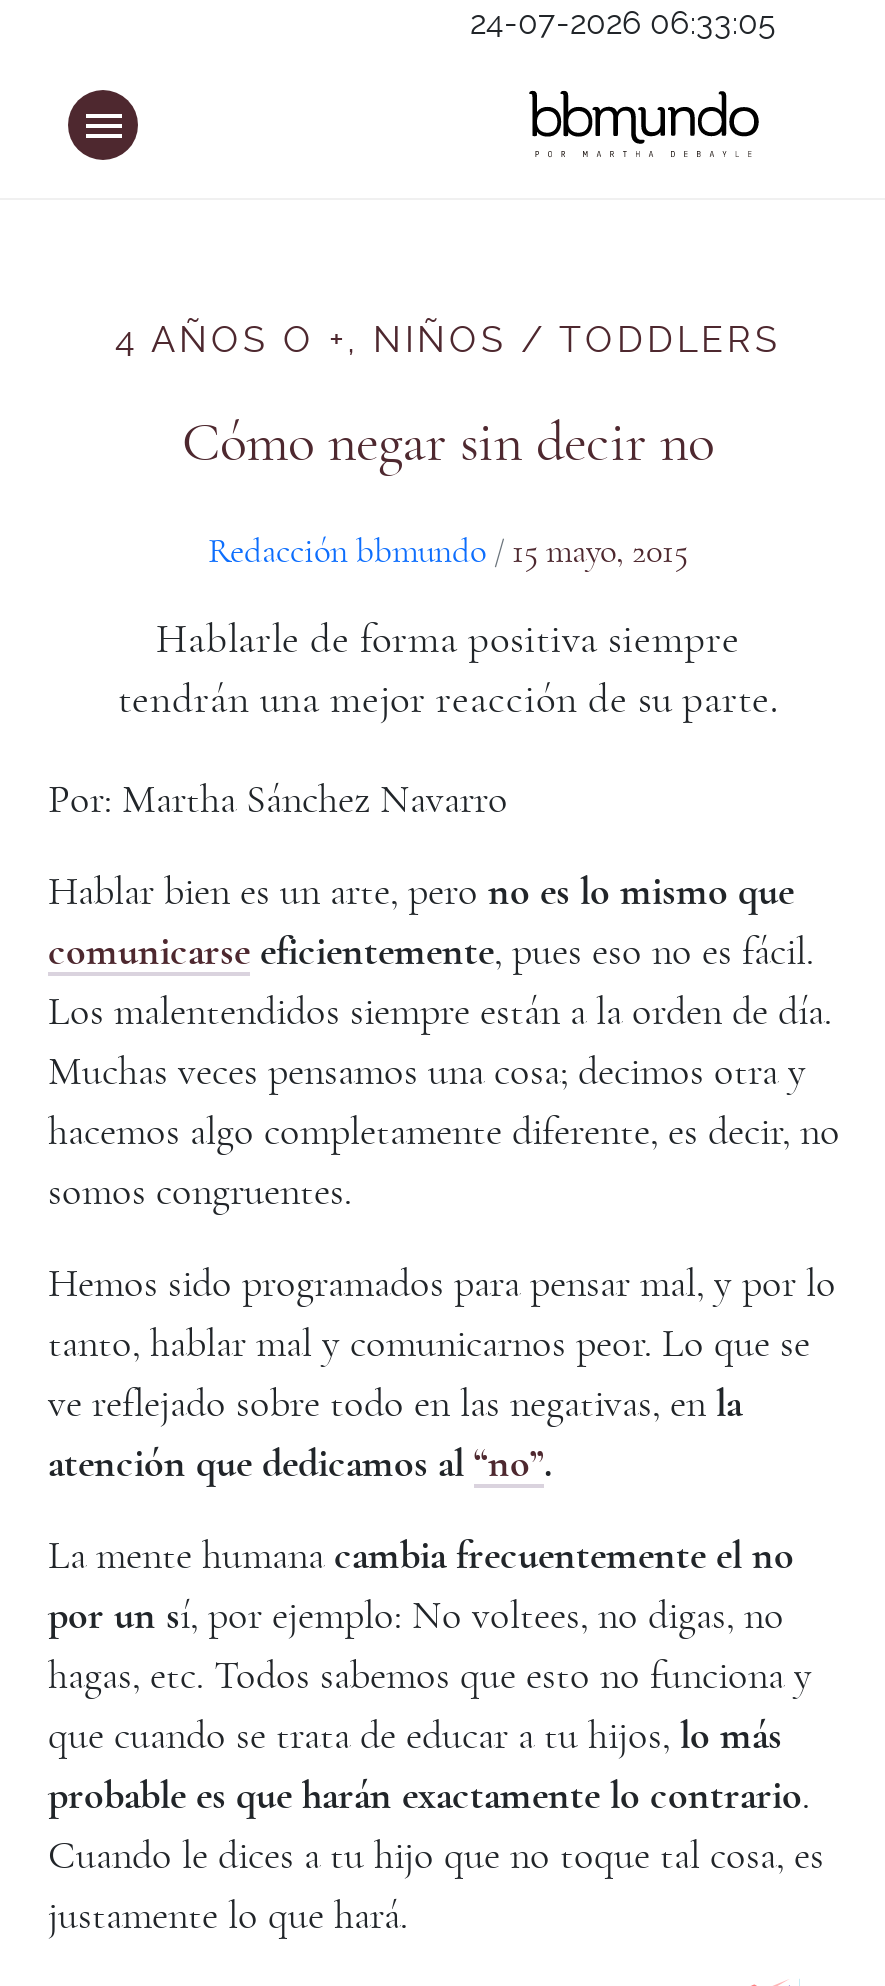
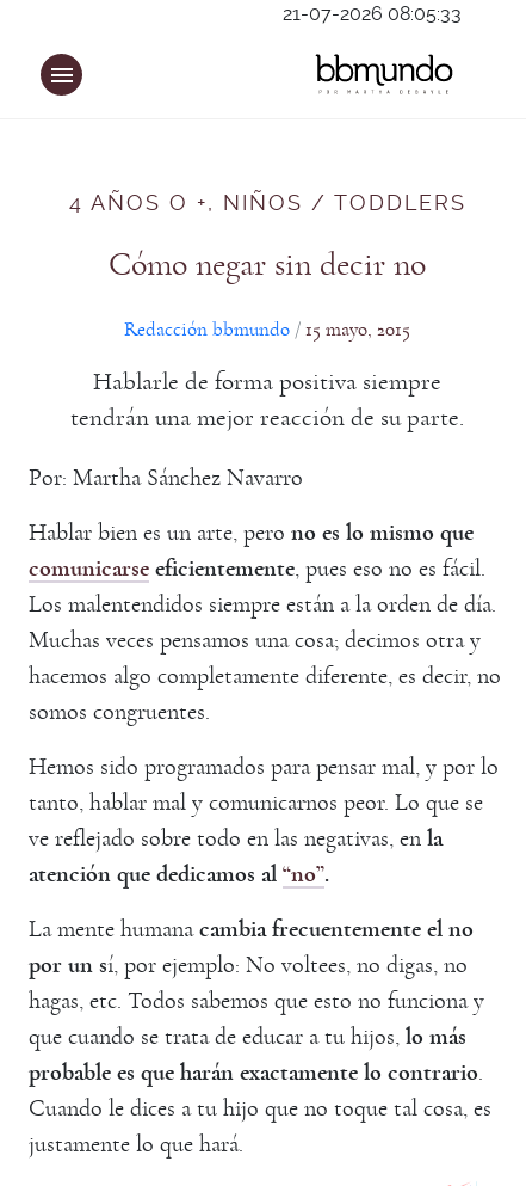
- 24-07-2026 06:33:05
+ 21-07-2026 08:05:33
